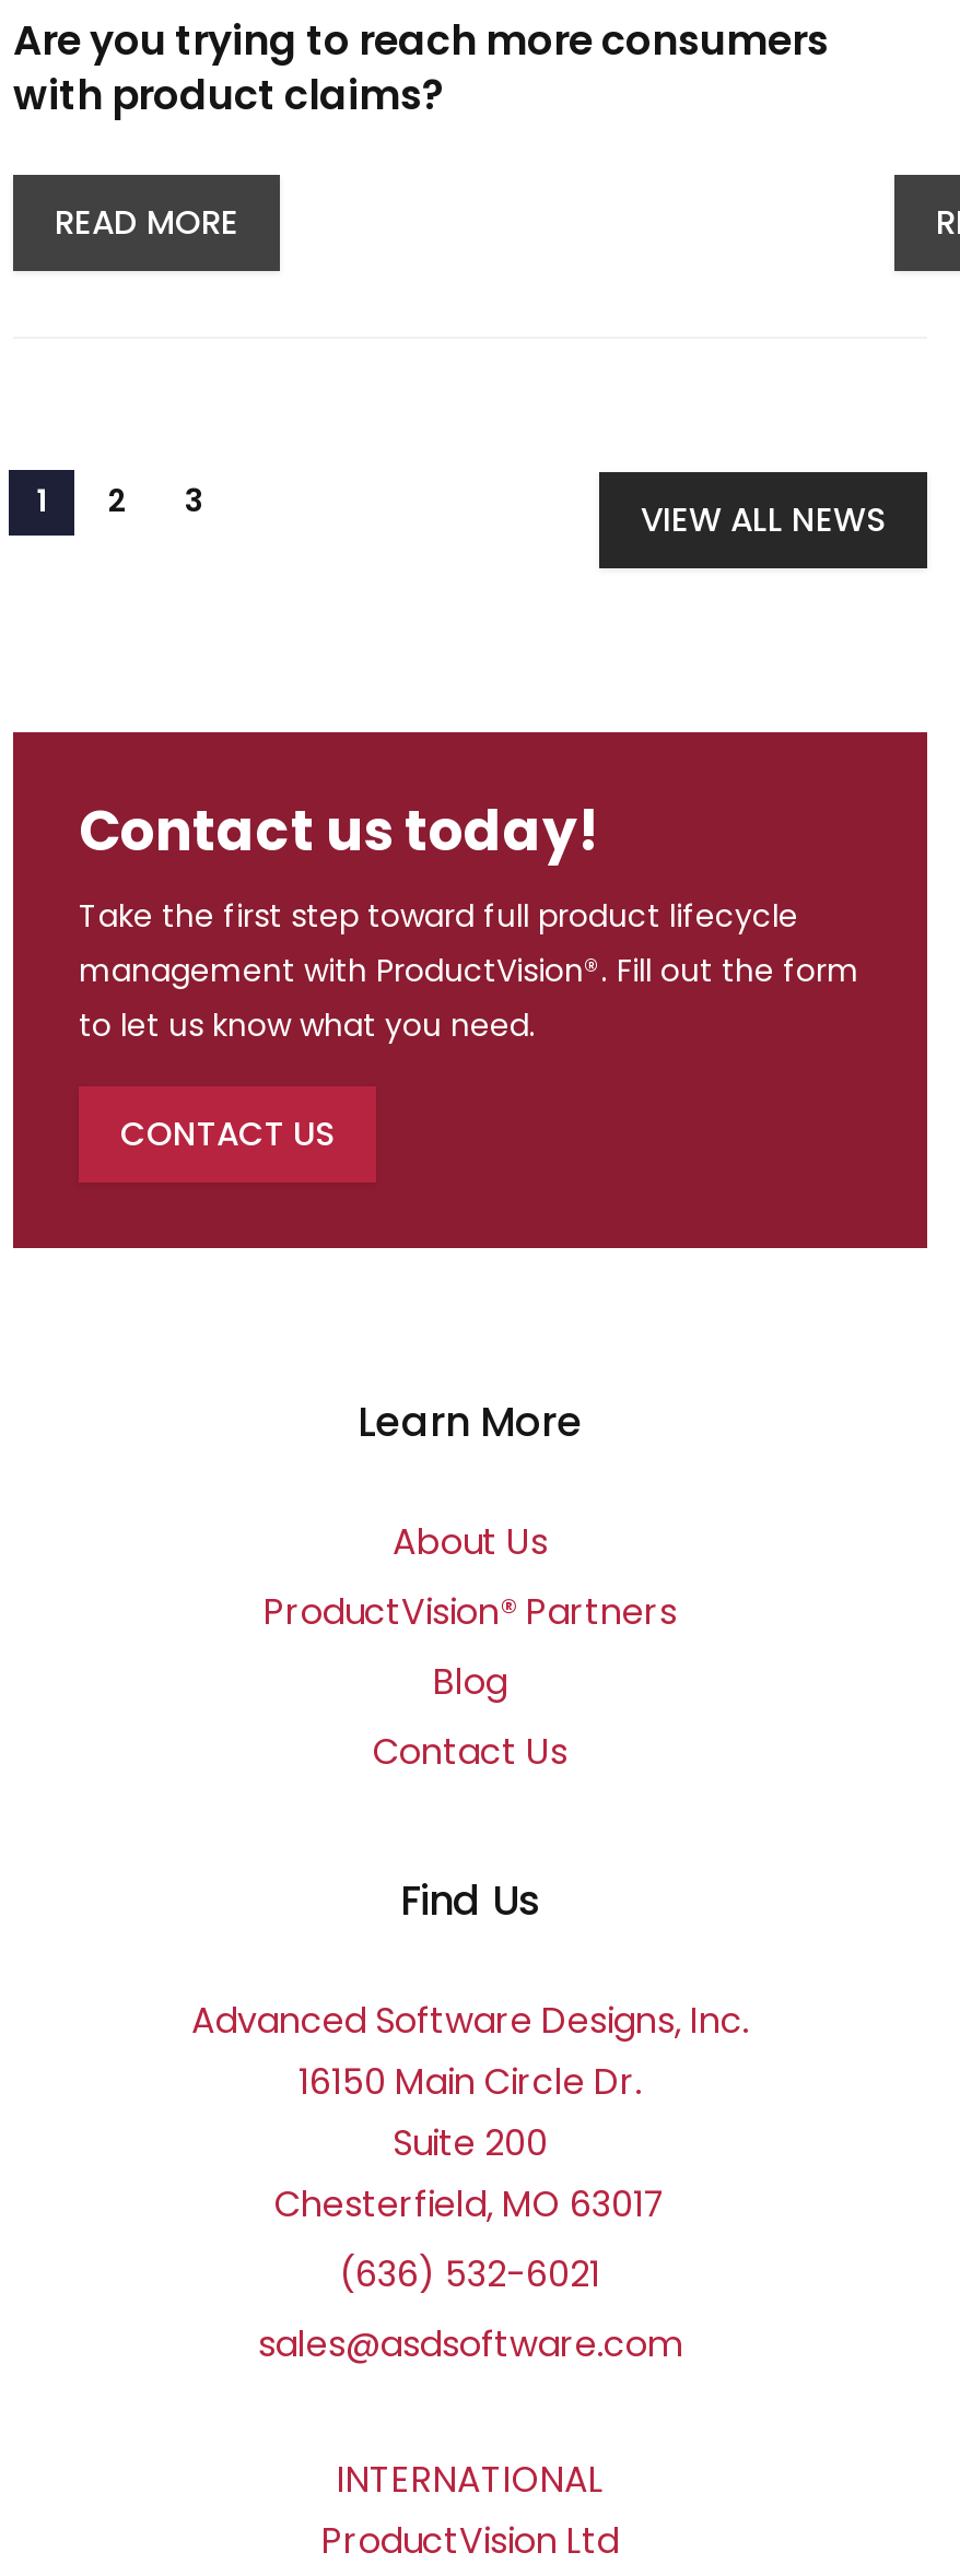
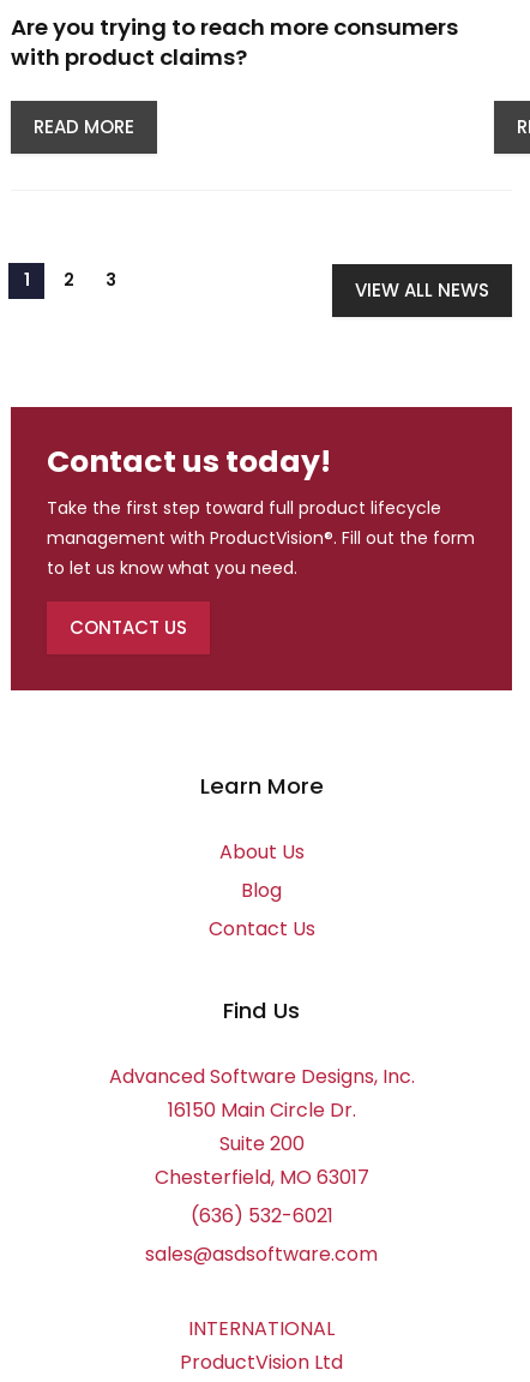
- ProductVision® Partners
